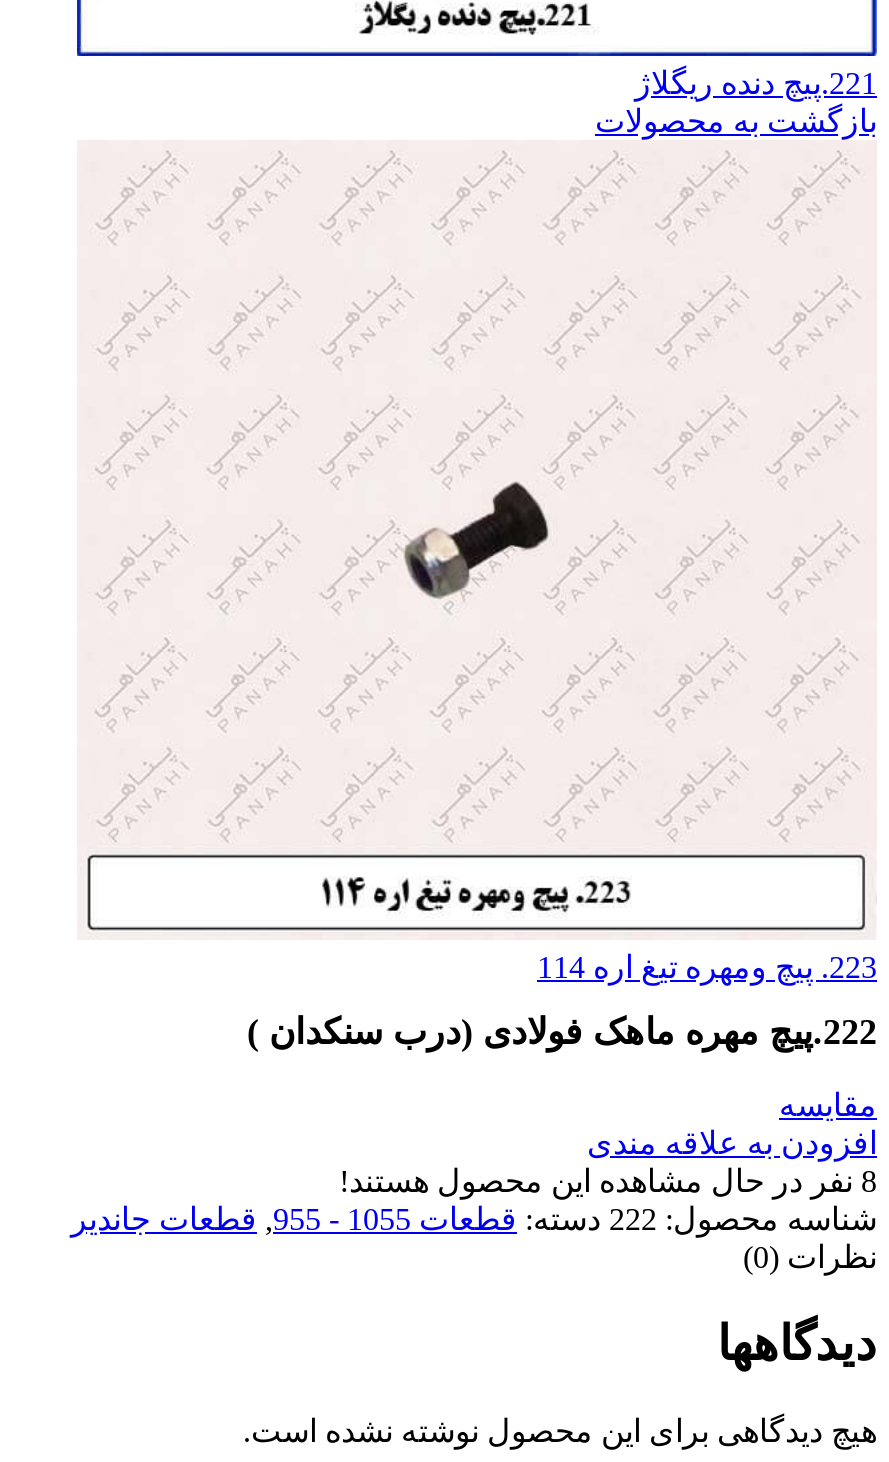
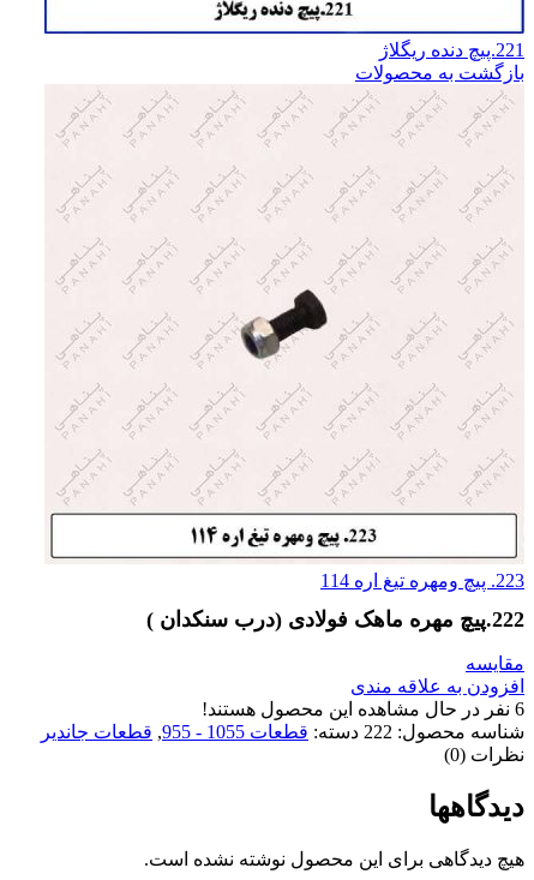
- 8 نفر در حال مشاهده این محصول هستند!
+ 6 نفر در حال مشاهده این محصول هستند!
